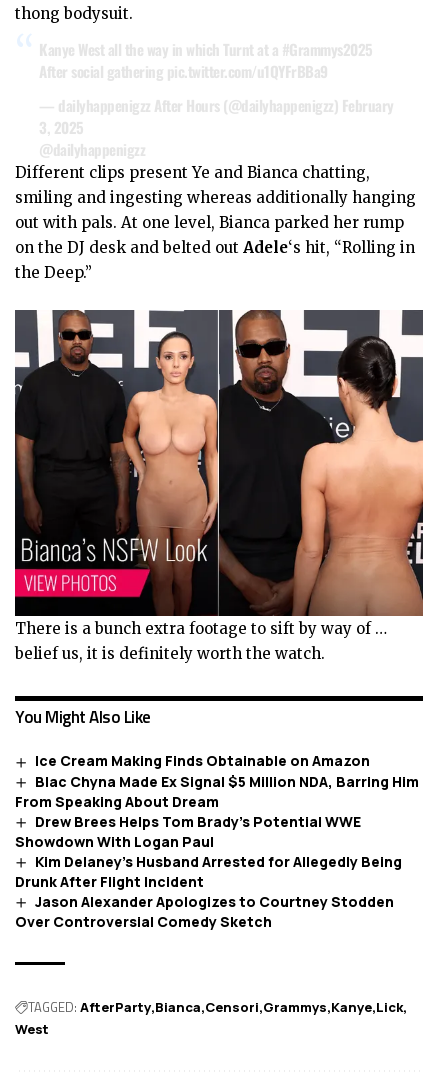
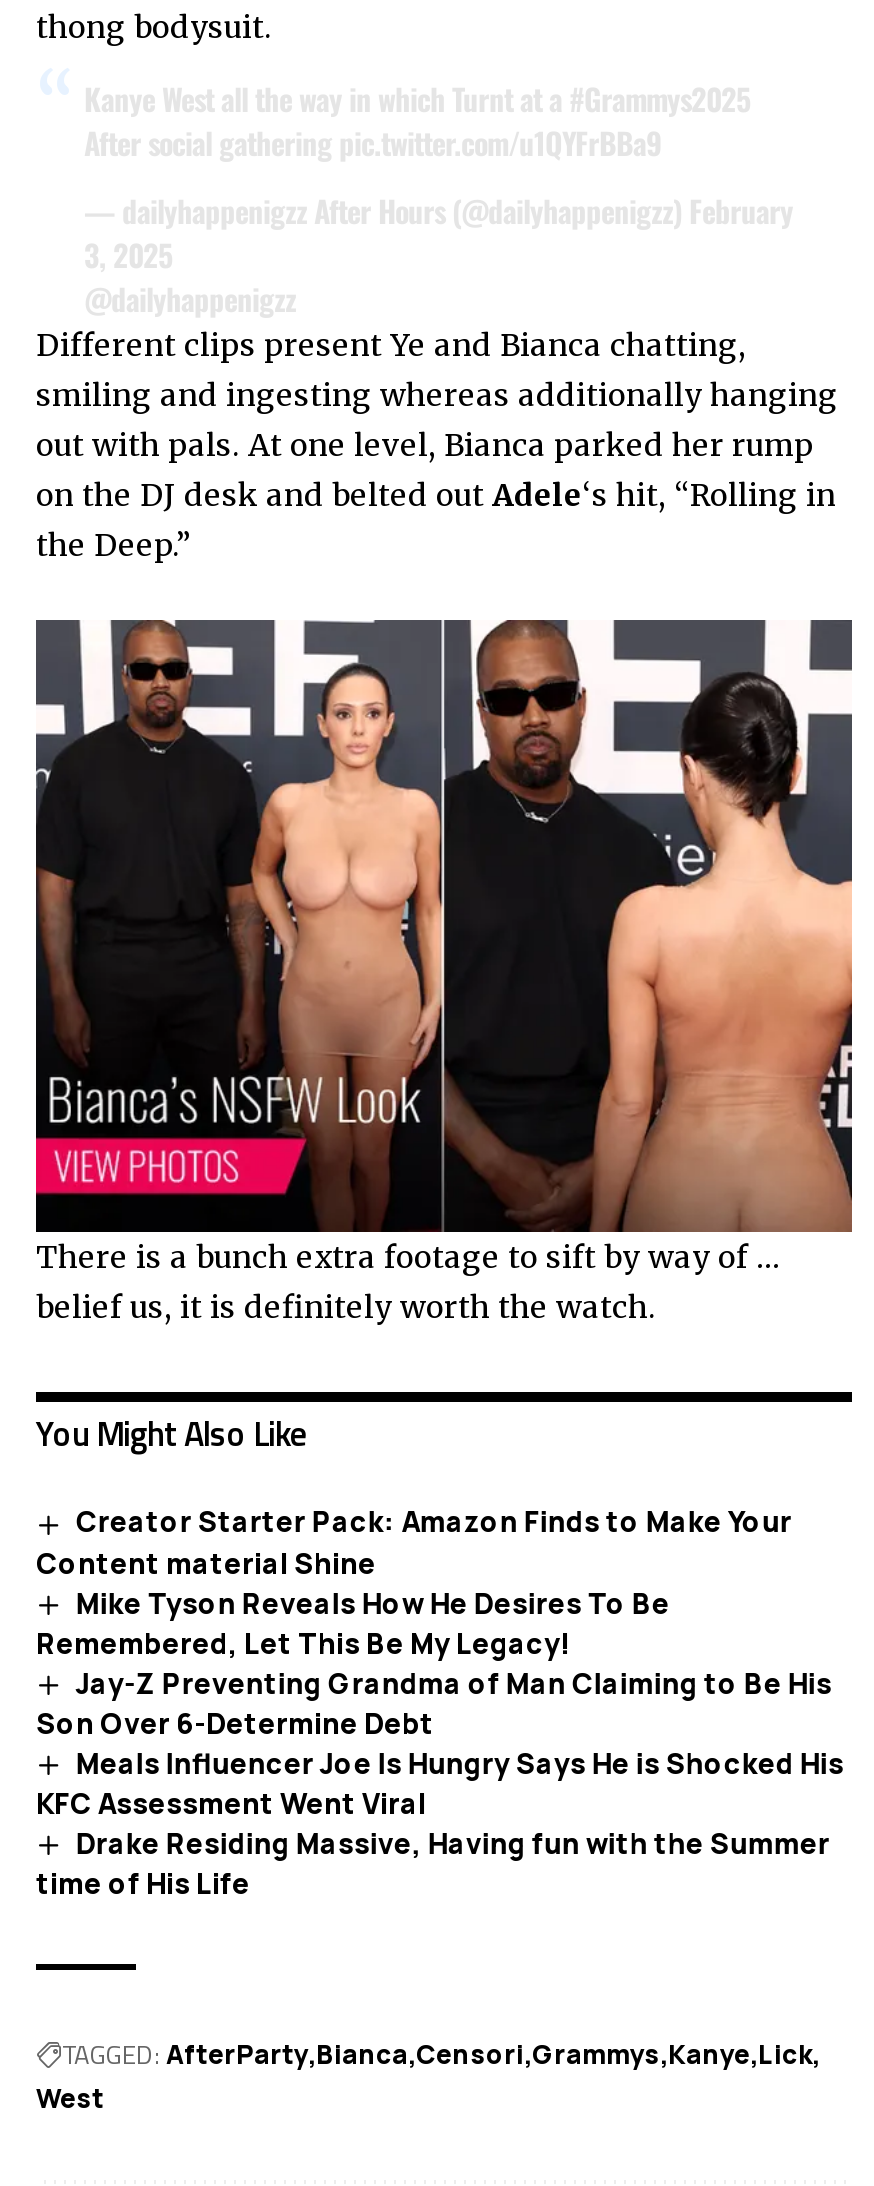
- Ice Cream Making Finds Obtainable on Amazon
- Blac Chyna Made Ex Signal $5 Million NDA, Barring Him
- From Speaking About Dream
- Drew Brees Helps Tom Brady’s Potential WWE
- Showdown With Logan Paul
- Kim Delaney’s Husband Arrested for Allegedly Being
- Drunk After Flight Incident
- Jason Alexander Apologizes to Courtney Stodden
- Over Controversial Comedy Sketch
+ Creator Starter Pack: Amazon Finds to Make Your
+ Content material Shine
+ Mike Tyson Reveals How He Desires To Be
+ Remembered, Let This Be My Legacy!
+ Jay-Z Preventing Grandma of Man Claiming to Be His
+ Son Over 6-Determine Debt
+ Meals Influencer Joe Is Hungry Says He is Shocked His
+ KFC Assessment Went Viral
+ Drake Residing Massive, Having fun with the Summer
+ time of His Life
